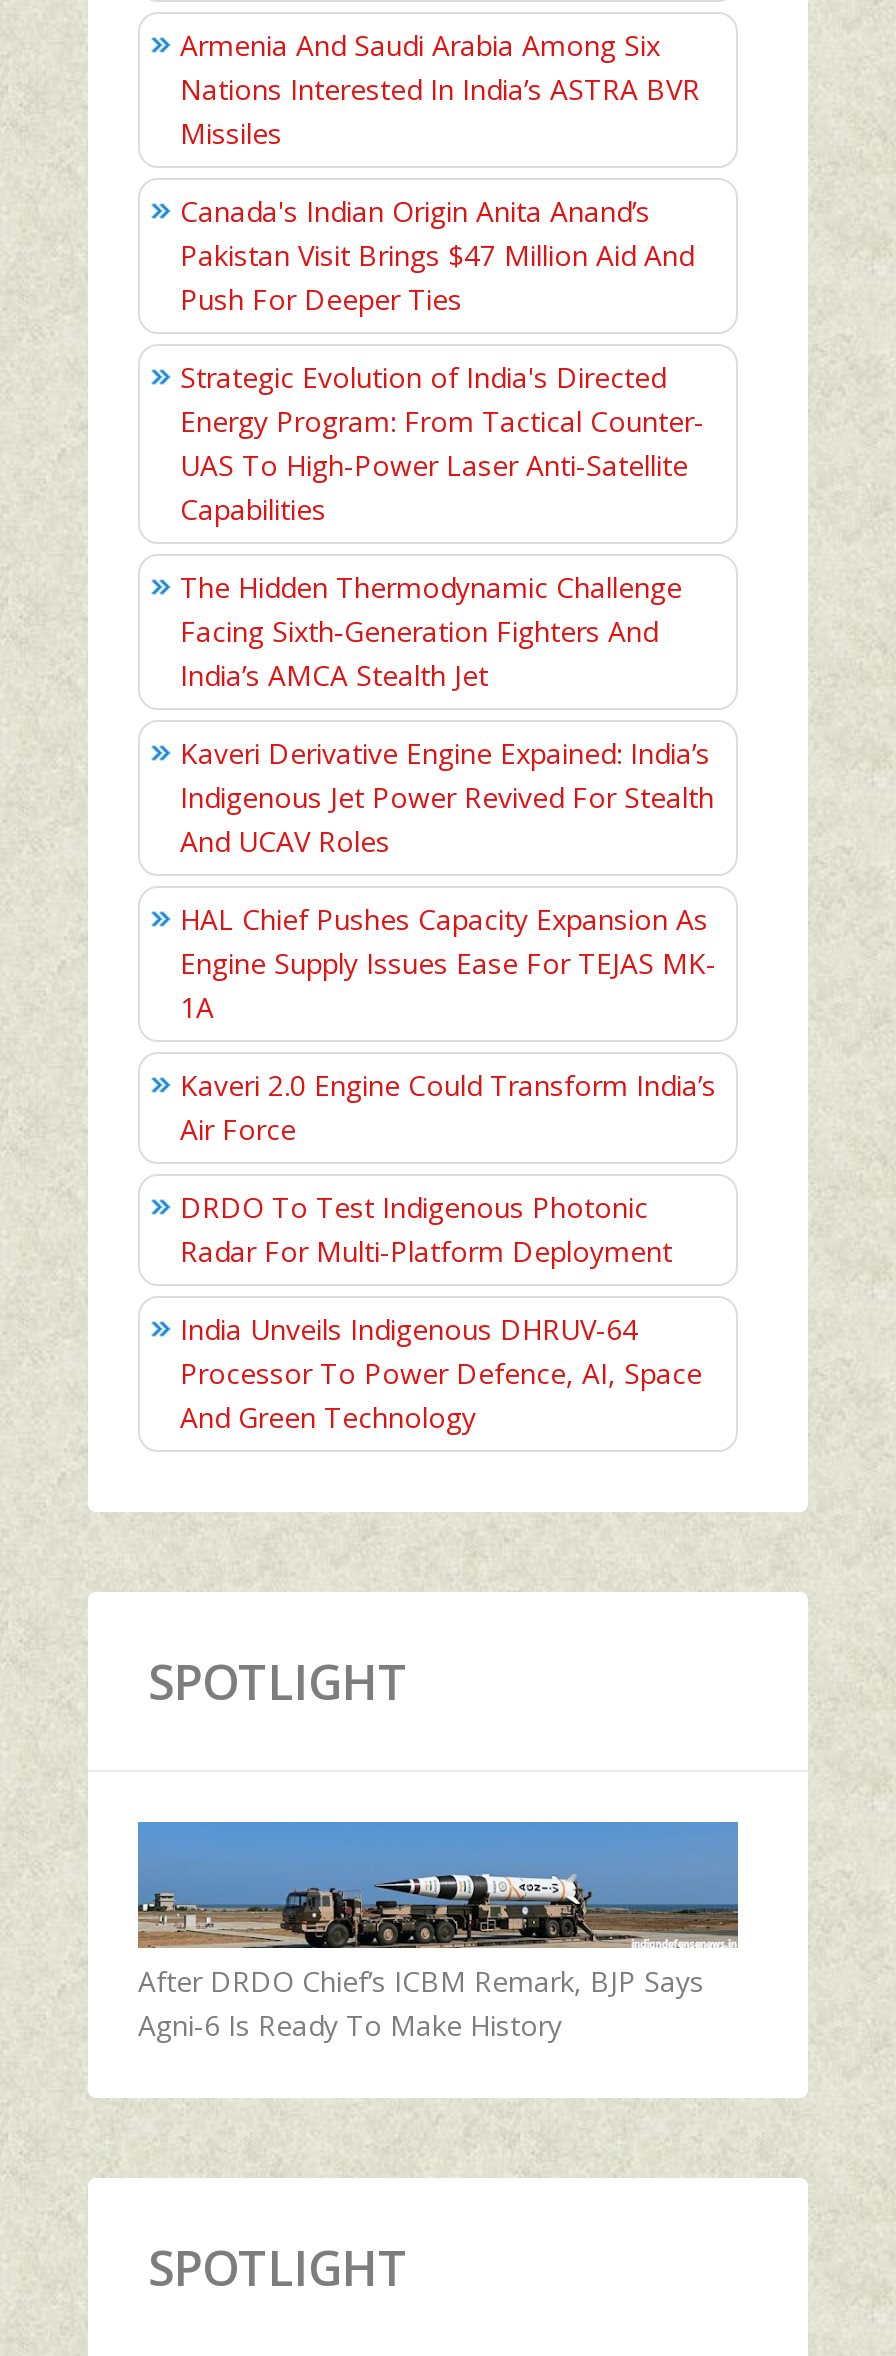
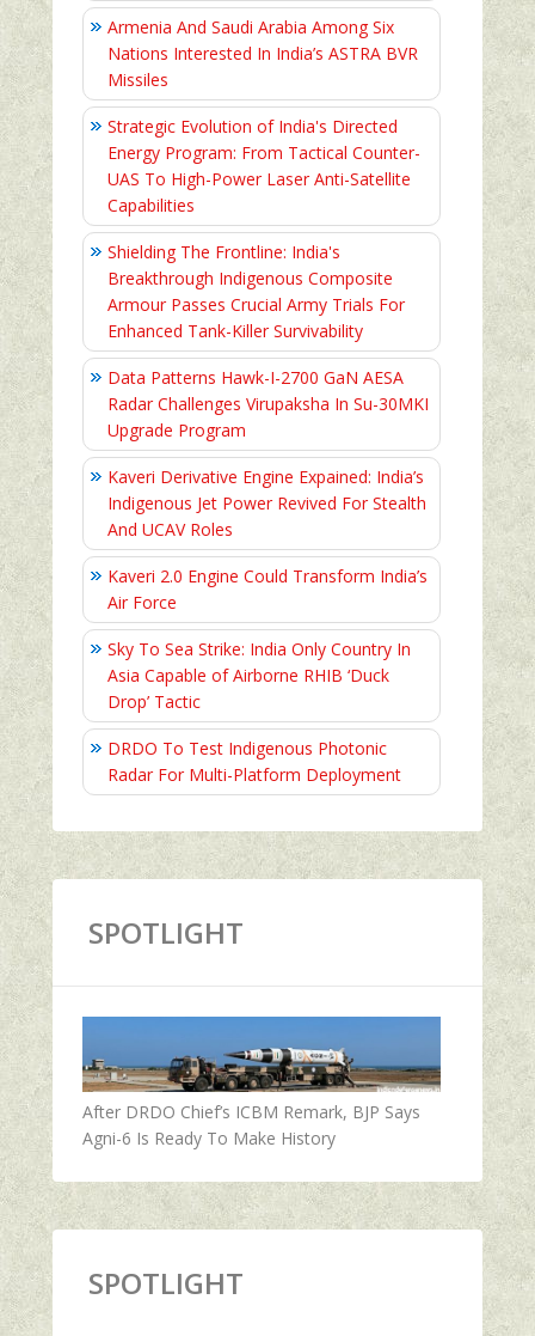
- Canada's Indian Origin Anita Anand’s
- Pakistan Visit Brings $47 Million Aid And
- Push For Deeper Ties

moved up: Strategic Evolution of India's Directed | Energy Program: From Tactical Counter- | UAS To High-Power Laser Anti-Satellite | Capabilities

- The Hidden Thermodynamic Challenge
- Facing Sixth‑Generation Fighters And
- India’s AMCA Stealth Jet
+ Shielding The Frontline: India's
+ Breakthrough Indigenous Composite
+ Armour Passes Crucial Army Trials For
+ Enhanced Tank-Killer Survivability
+ Data Patterns Hawk-I-2700 GaN AESA
+ Radar Challenges Virupaksha In Su-30MKI
+ Upgrade Program

moved down: Kaveri Derivative Engine Expained: India’s | Indigenous Jet Power Revived For Stealth | And UCAV Roles

- HAL Chief Pushes Capacity Expansion As
- Engine Supply Issues Ease For TEJAS MK-
- 1A

+ Sky To Sea Strike: India Only Country In
+ Asia Capable of Airborne RHIB ‘Duck
+ Drop’ Tactic

moved down: DRDO To Test Indigenous Photonic | Radar For Multi-Platform Deployment

- India Unveils Indigenous DHRUV-64
- Processor To Power Defence, AI, Space
- And Green Technology
